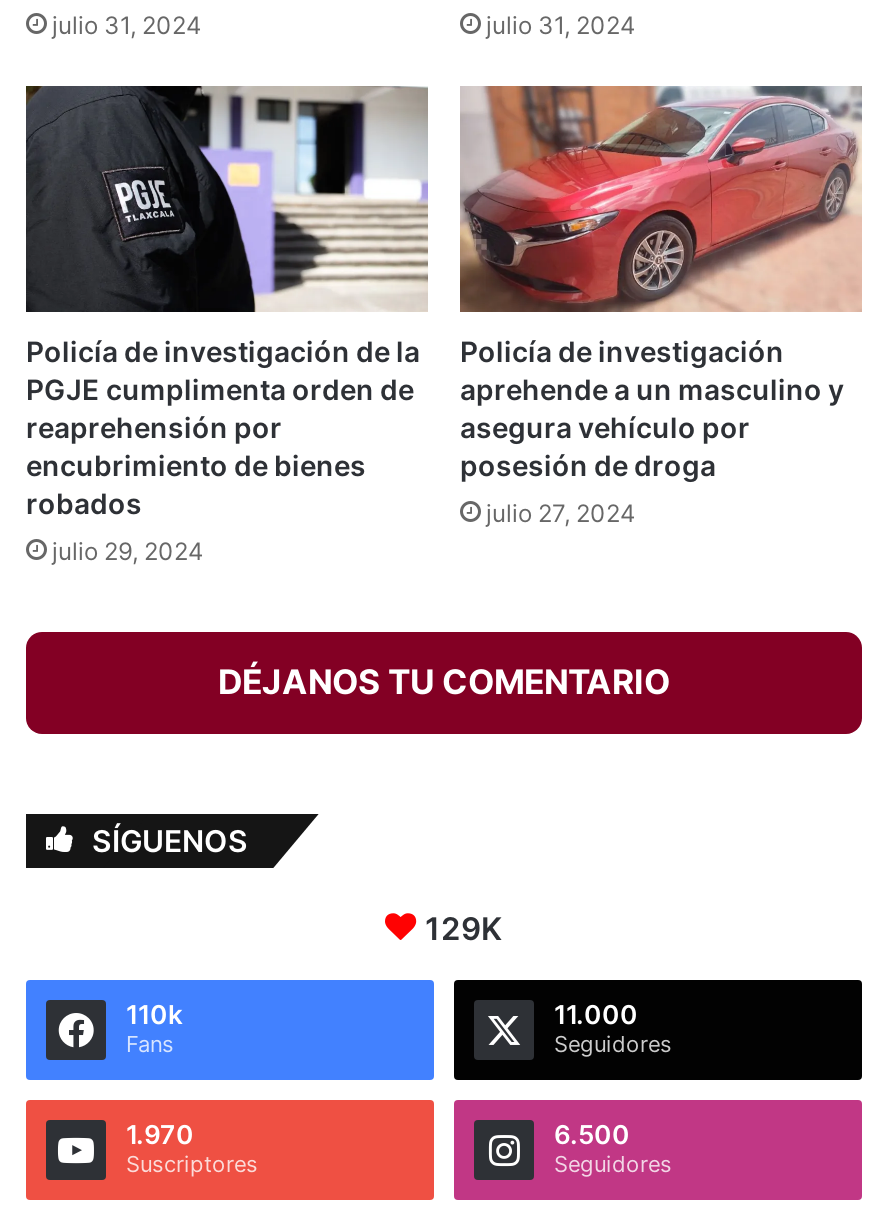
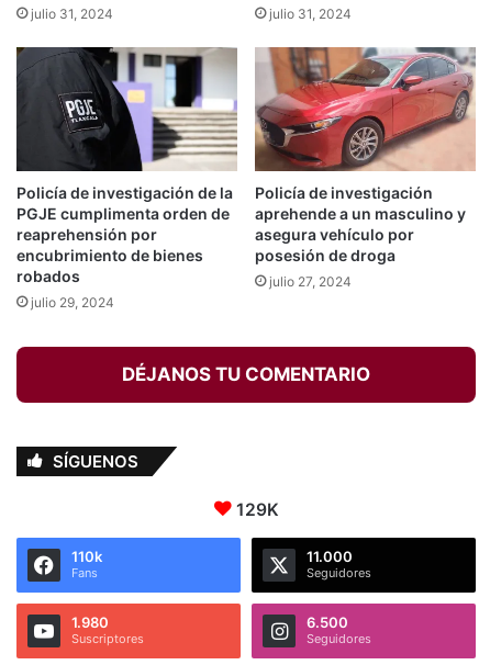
- 1.970
+ 1.980
